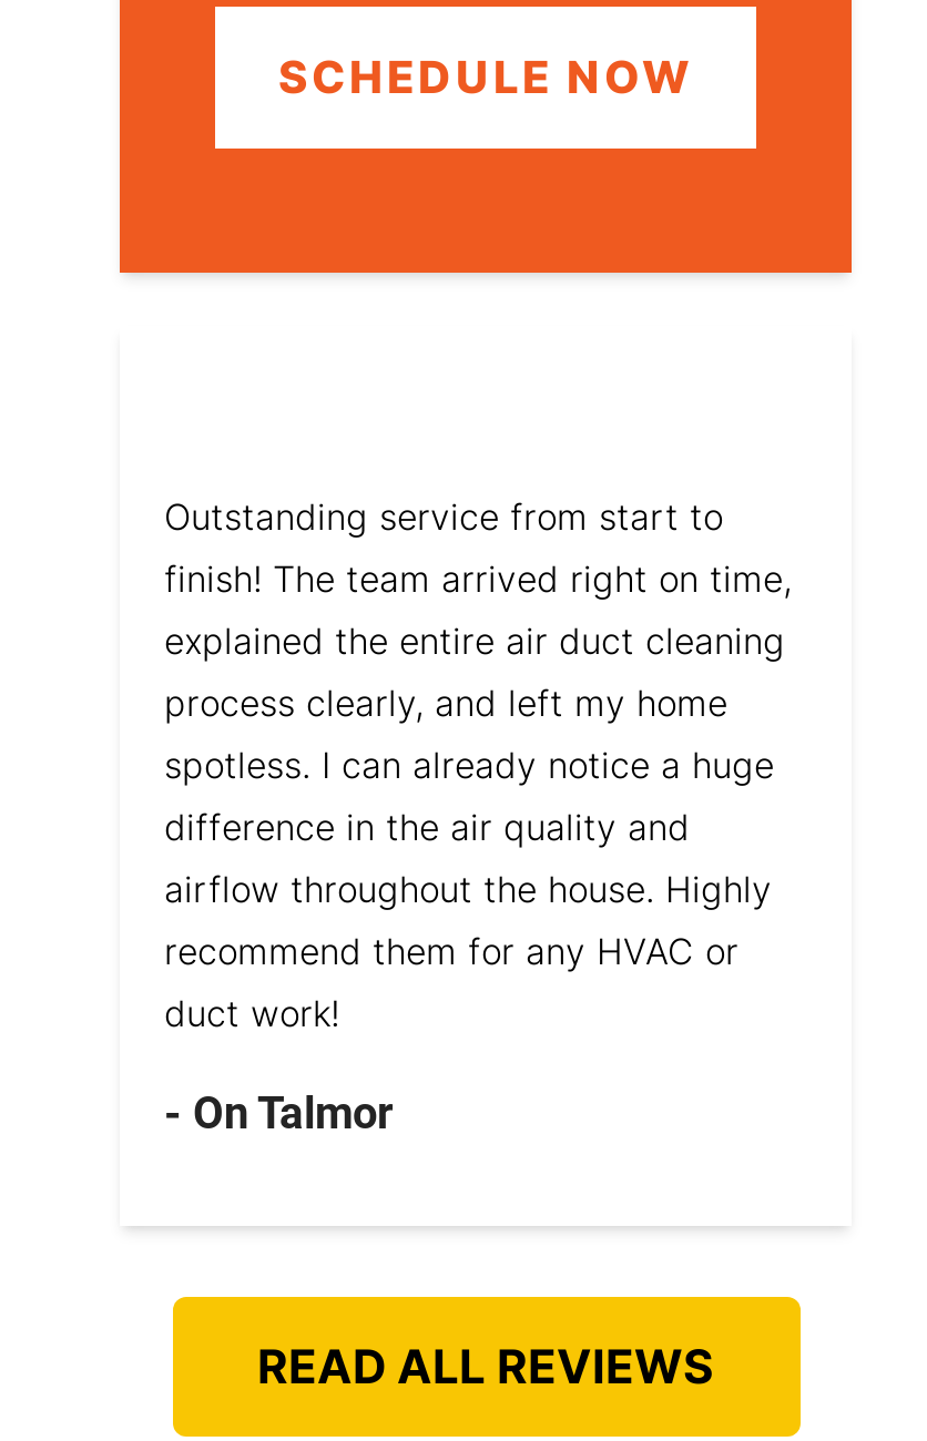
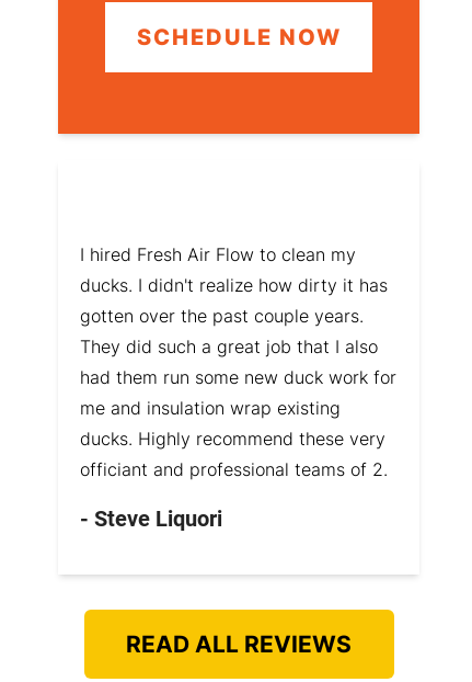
- Outstanding service from start to
- finish! The team arrived right on time,
- explained the entire air duct cleaning
- process clearly, and left my home
- spotless. I can already notice a huge
- difference in the air quality and
- airflow throughout the house. Highly
- recommend them for any HVAC or
- duct work!
+ I hired Fresh Air Flow to clean my
+ ducks. I didn't realize how dirty it has
+ gotten over the past couple years.
+ They did such a great job that I also
+ had them run some new duck work for
+ me and insulation wrap existing
+ ducks. Highly recommend these very
+ officiant and professional teams of 2.

- - On Talmor
+ - Steve Liquori
